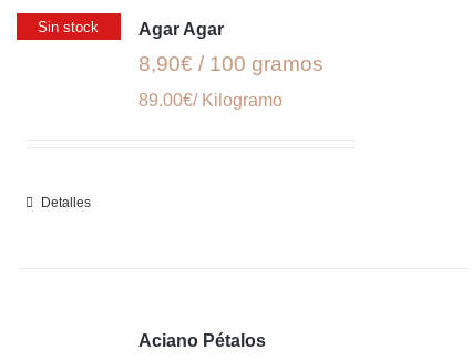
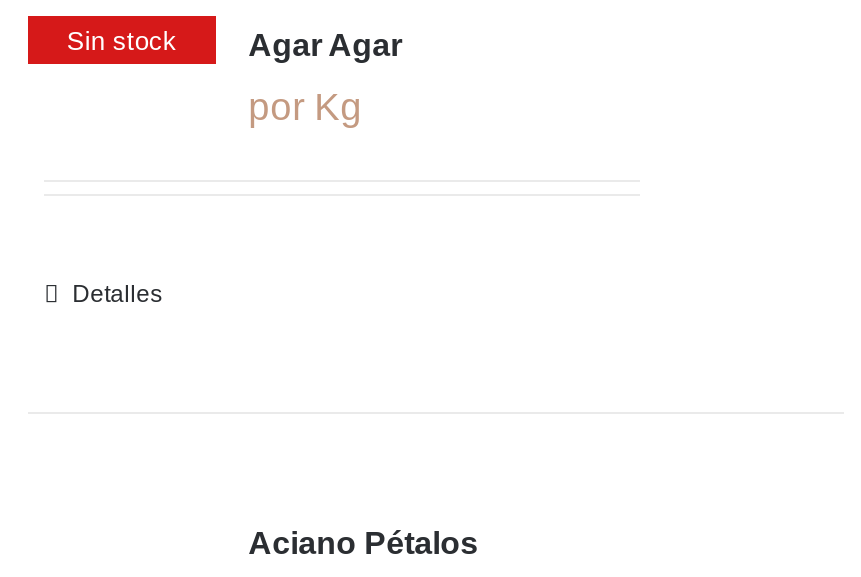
- 8,90€ / 100 gramos
- 89.00€/ Kilogramo
+ por Kg
